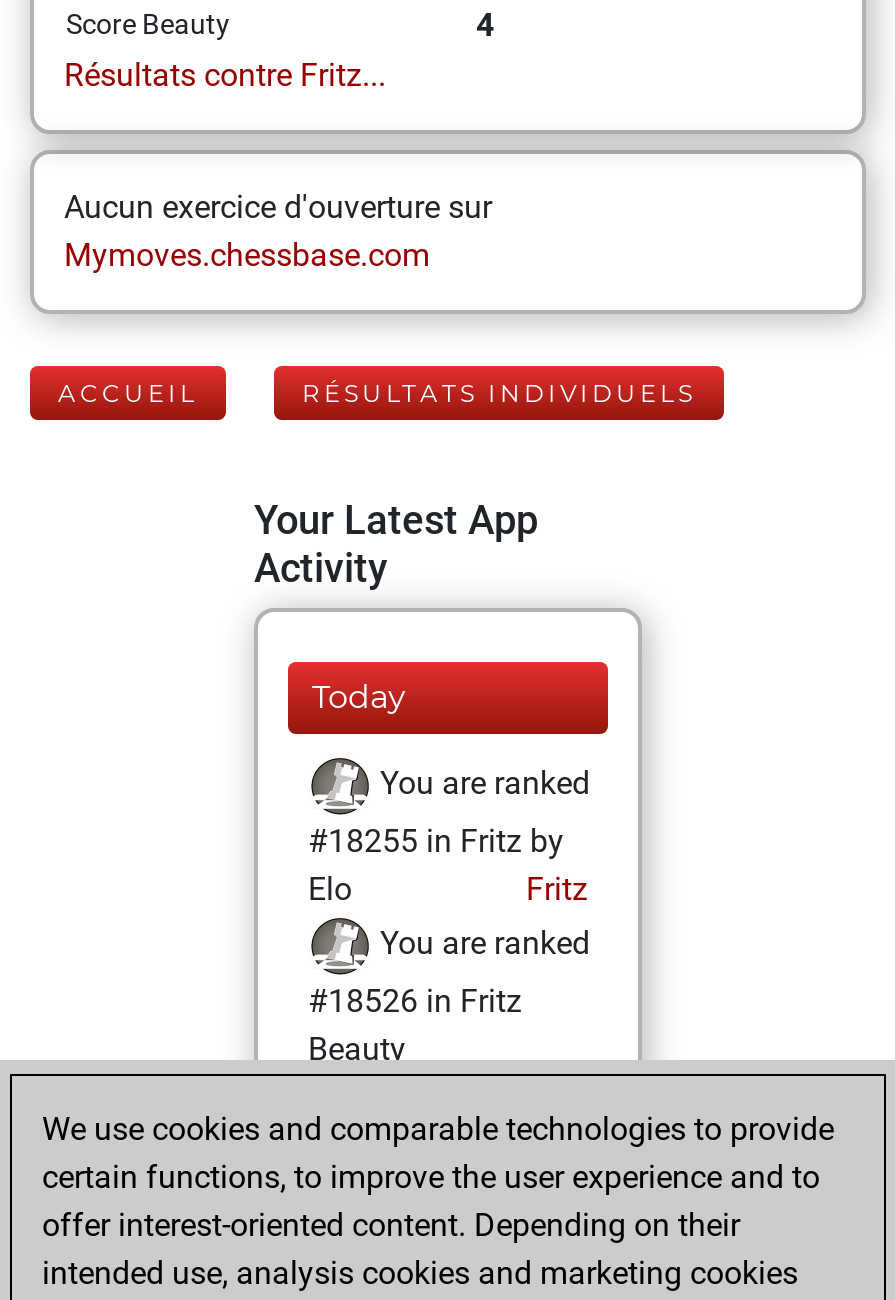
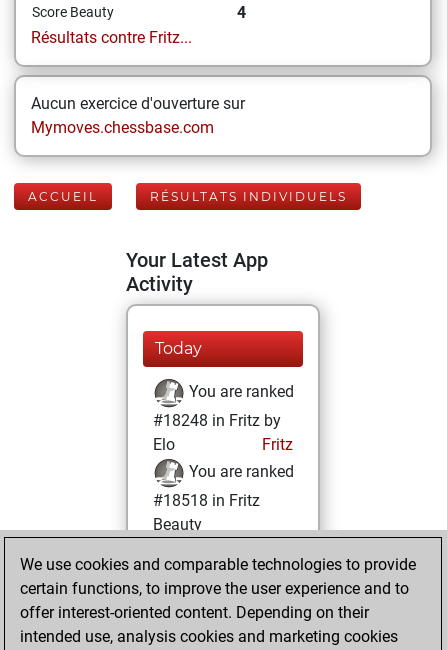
- #18255 in Fritz by
+ #18248 in Fritz by

- #18526 in Fritz
+ #18518 in Fritz
